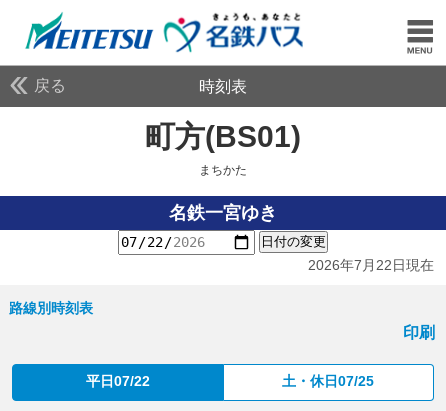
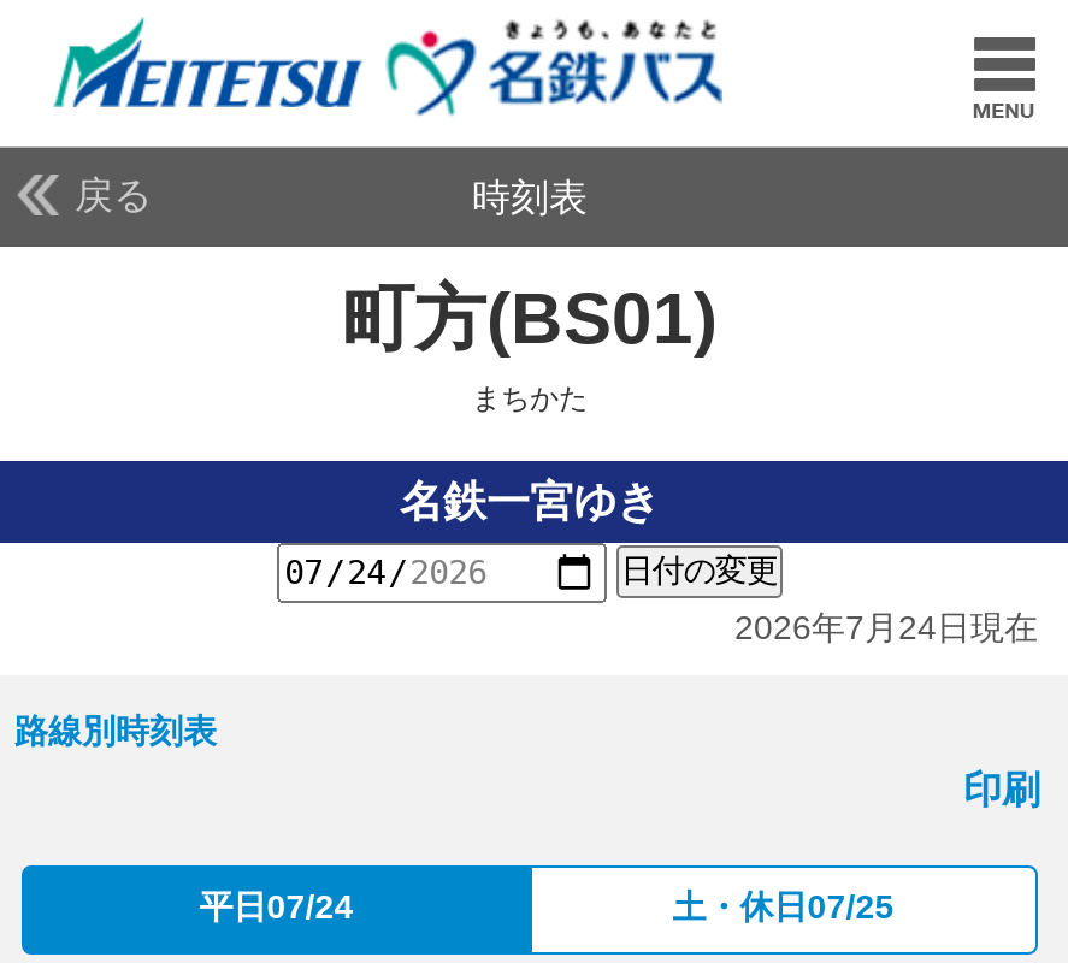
- 2026年7月22日現在
+ 2026年7月24日現在

- 平日07/22
+ 平日07/24
